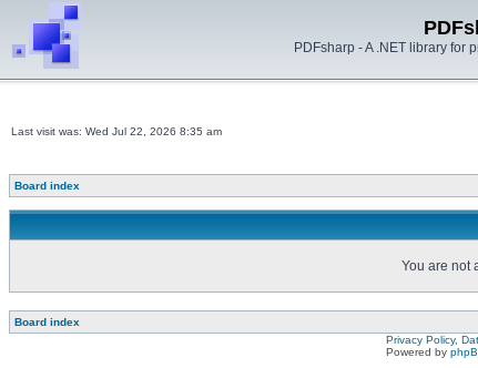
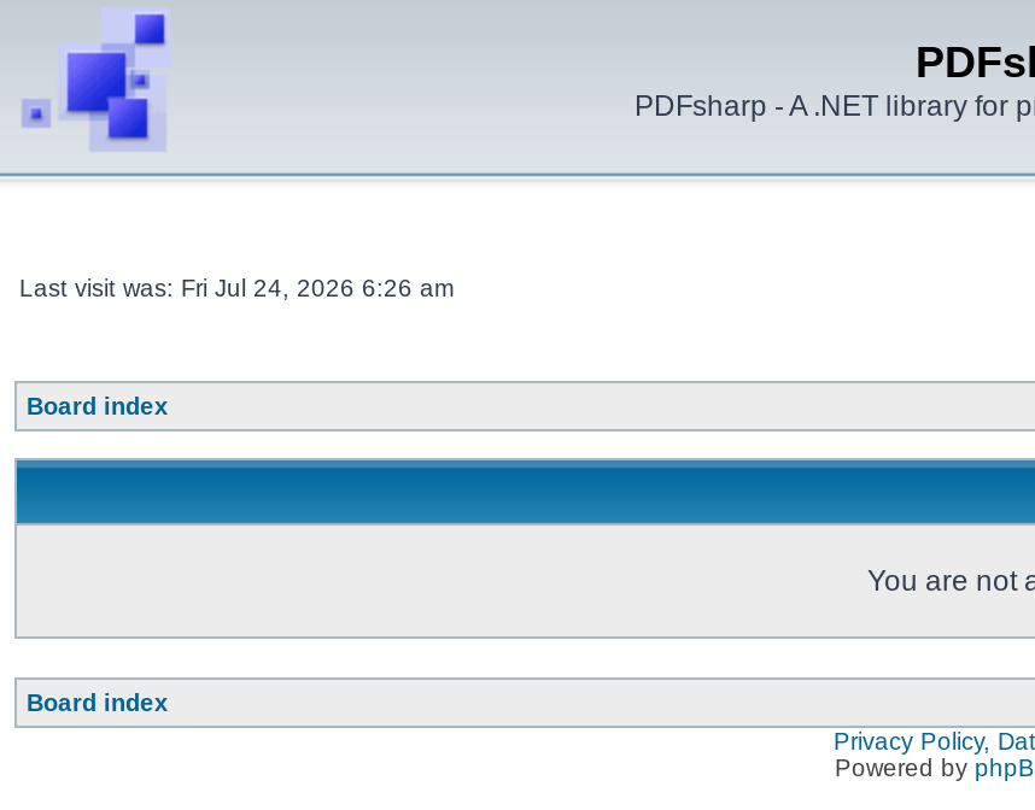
- Last visit was: Wed Jul 22, 2026 8:35 am
+ Last visit was: Fri Jul 24, 2026 6:26 am
